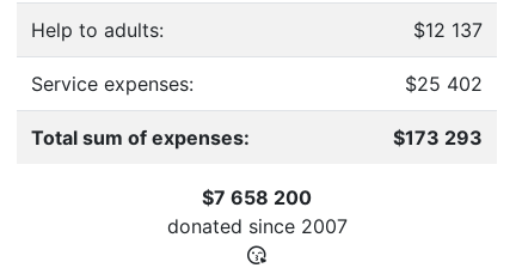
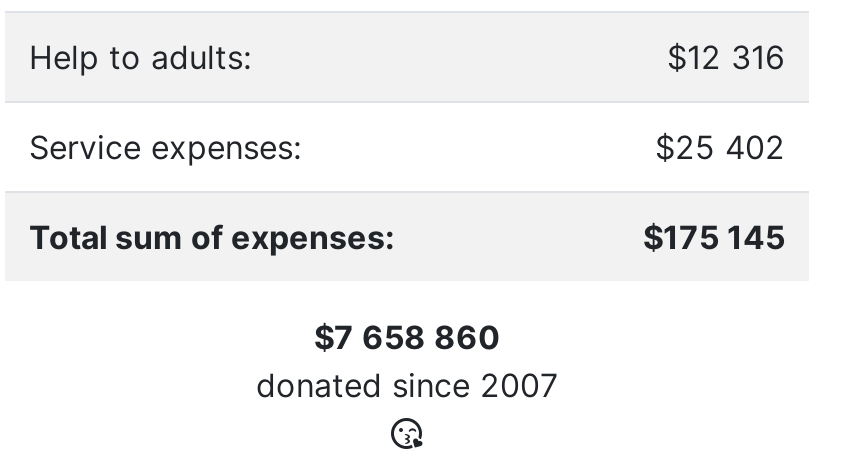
- $12 137
+ $12 316

- $173 293
+ $175 145

- $7 658 200
+ $7 658 860
